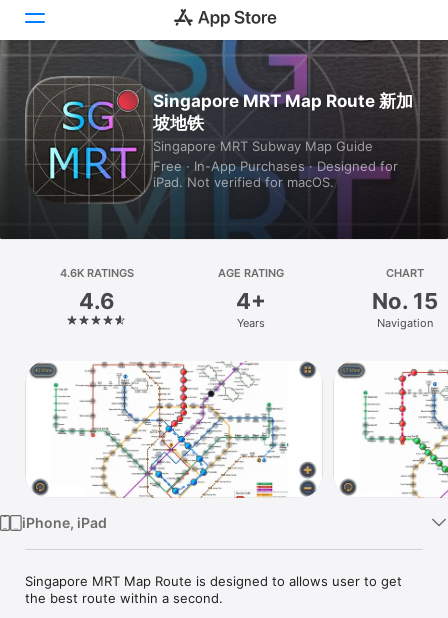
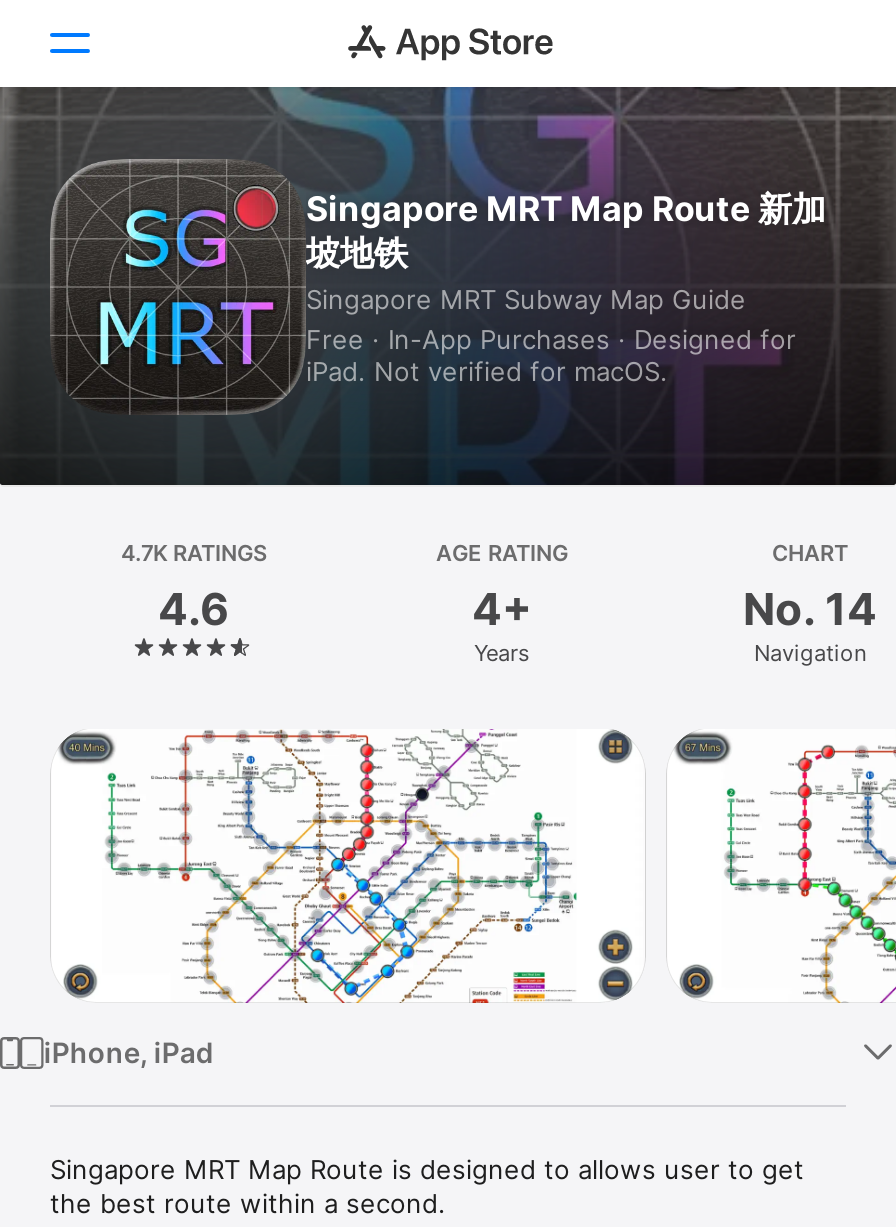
- 4.6K RATINGS
+ 4.7K RATINGS

- No. 15
+ No. 14
